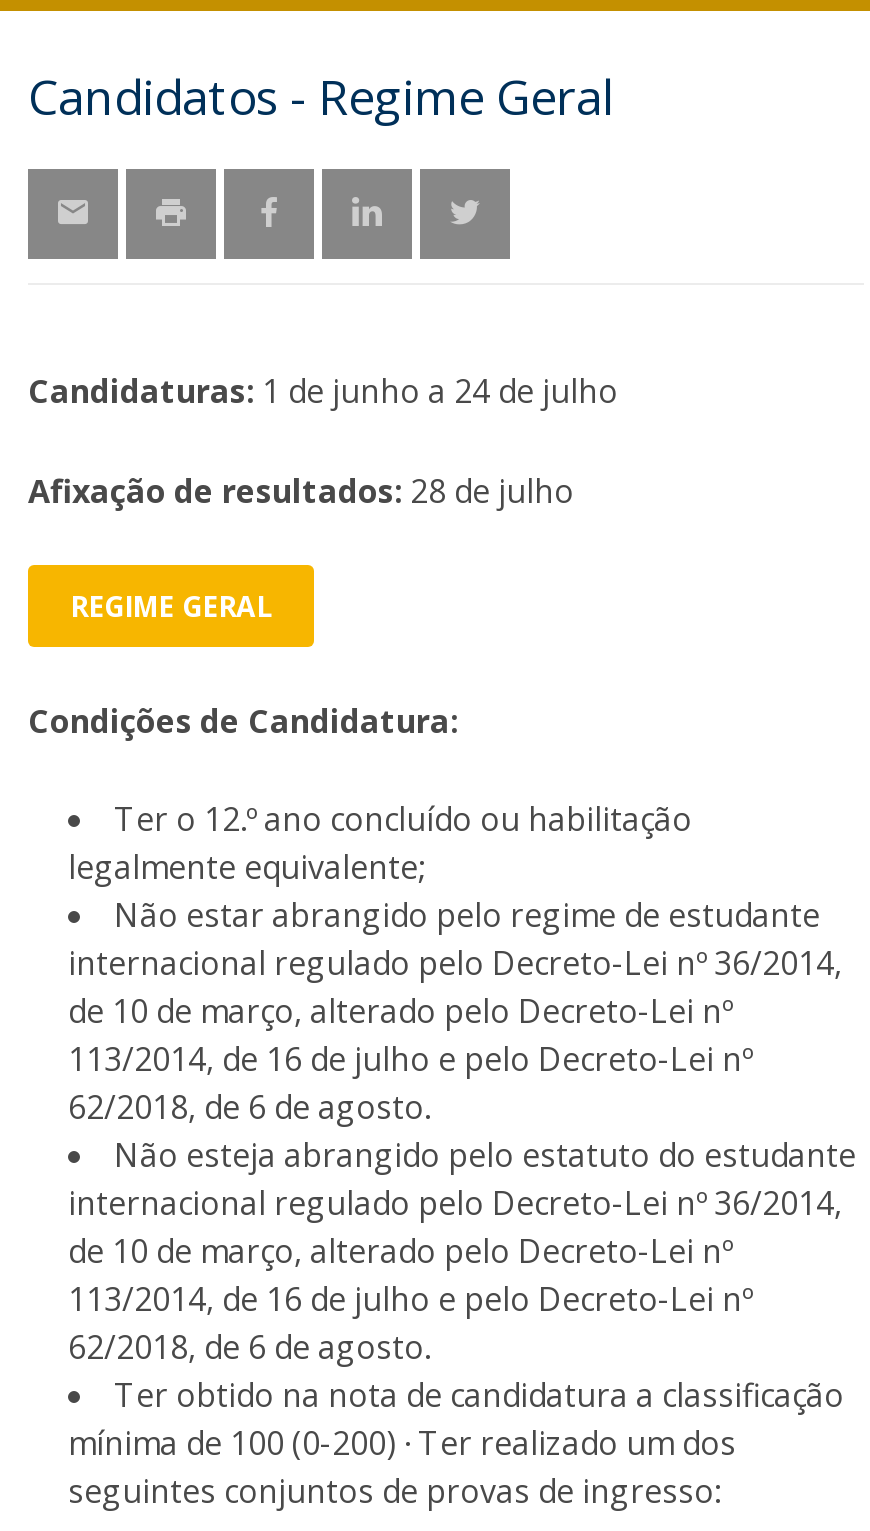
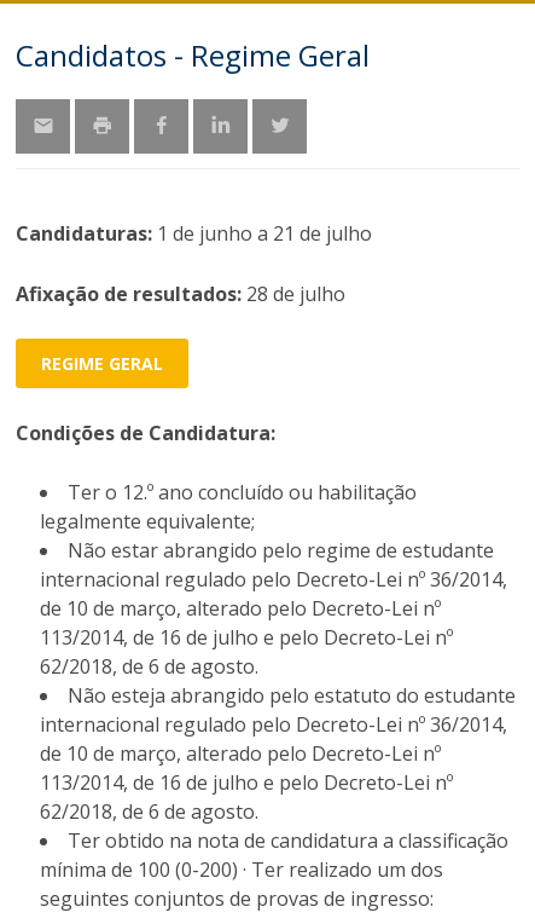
- Candidaturas: 1 de junho a 24 de julho
+ Candidaturas: 1 de junho a 21 de julho
